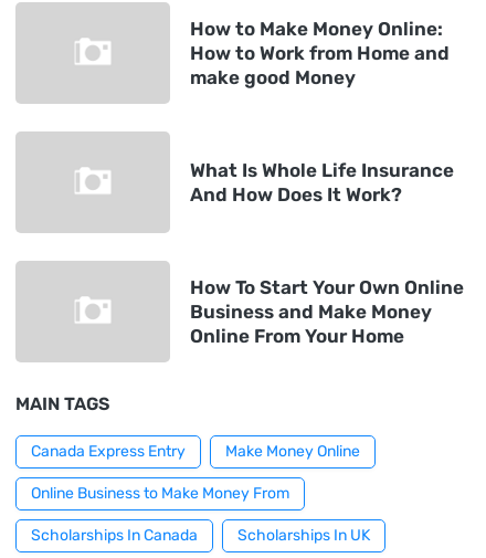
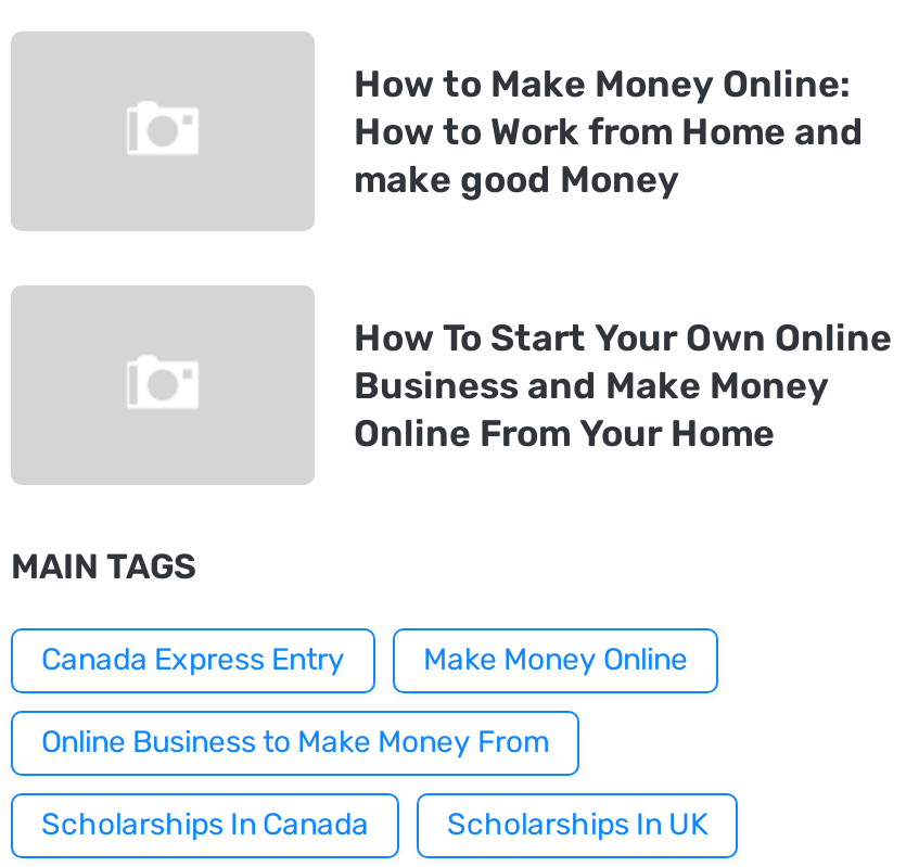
- What Is Whole Life Insurance
- And How Does It Work?
